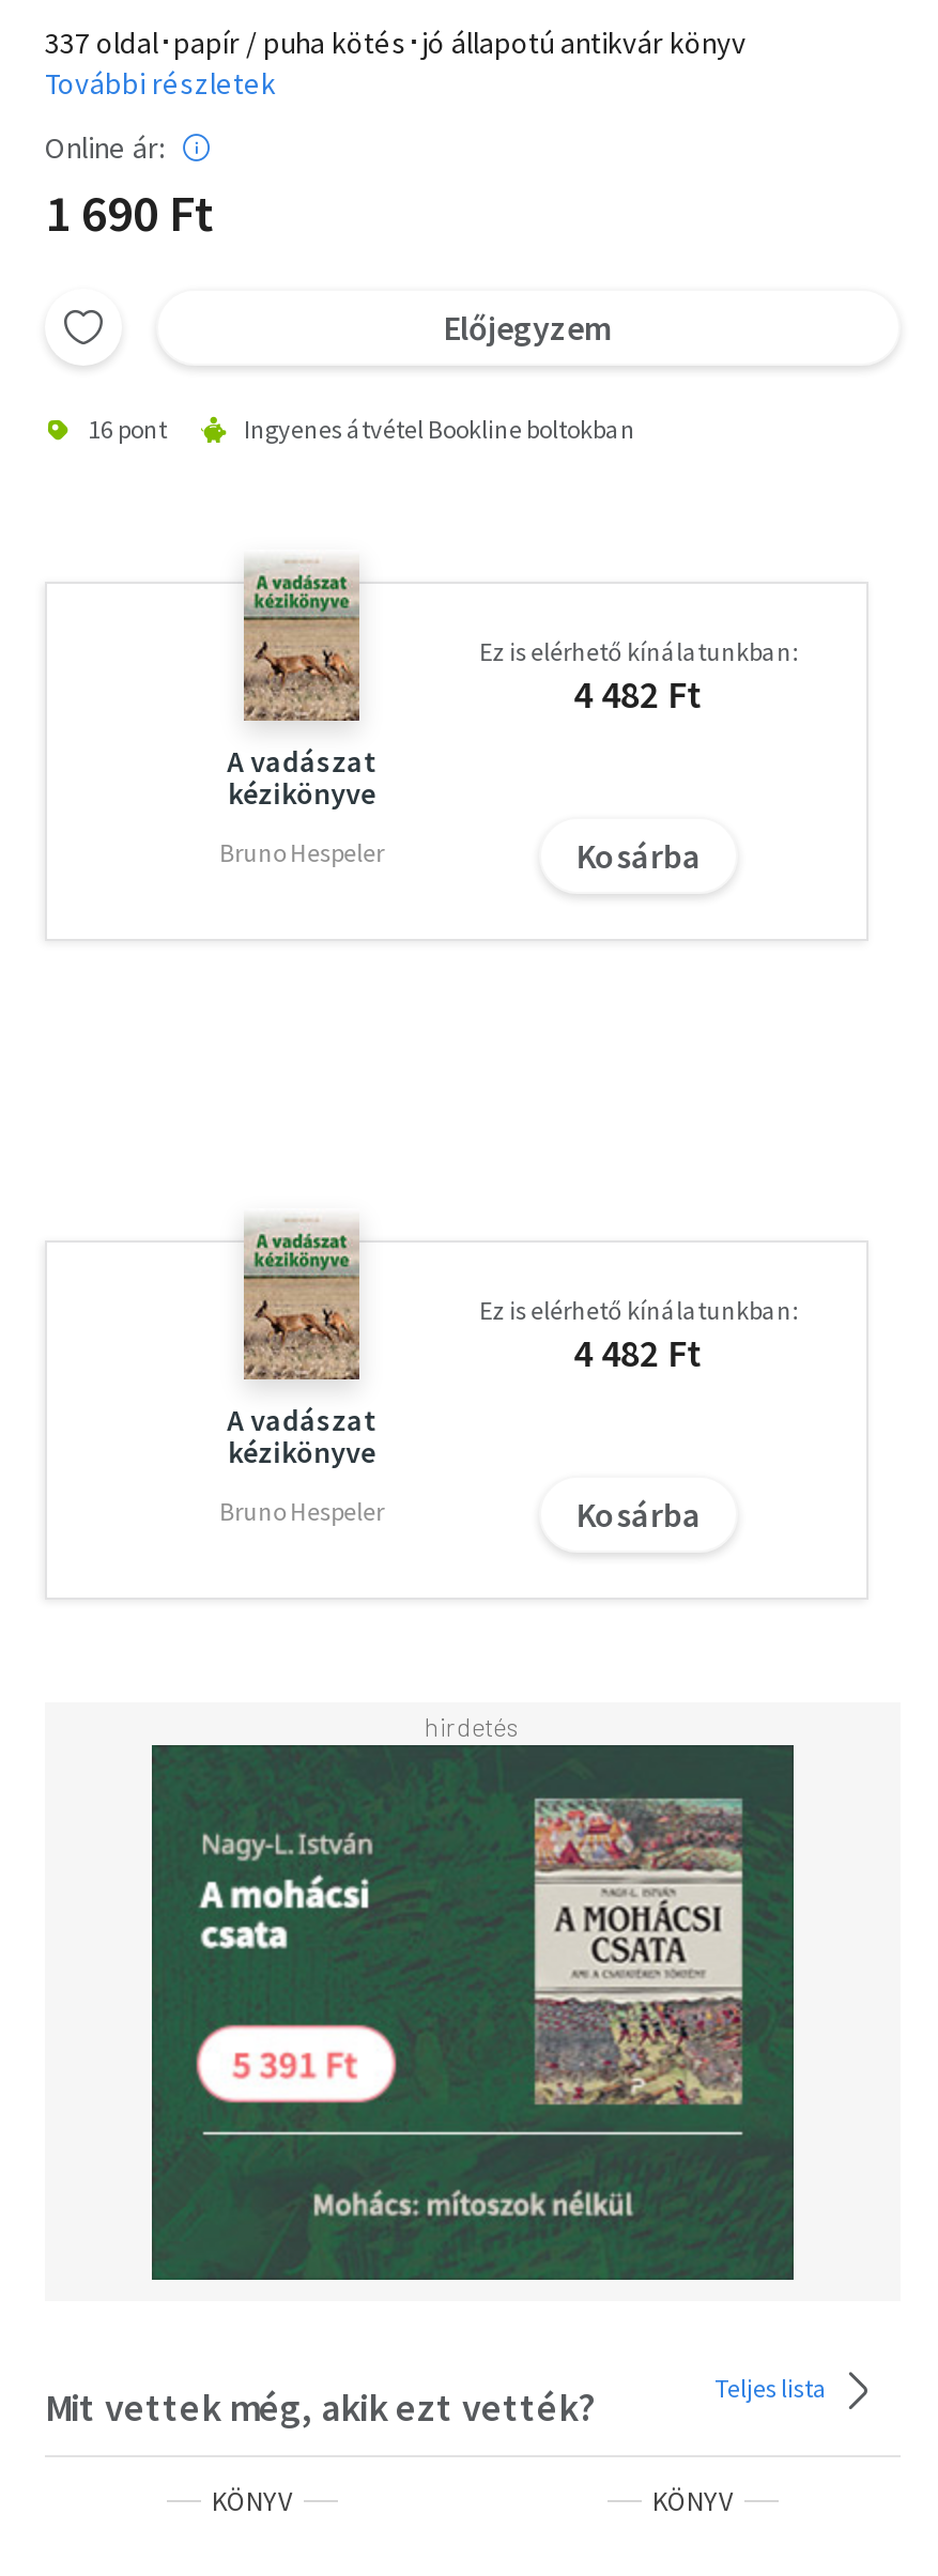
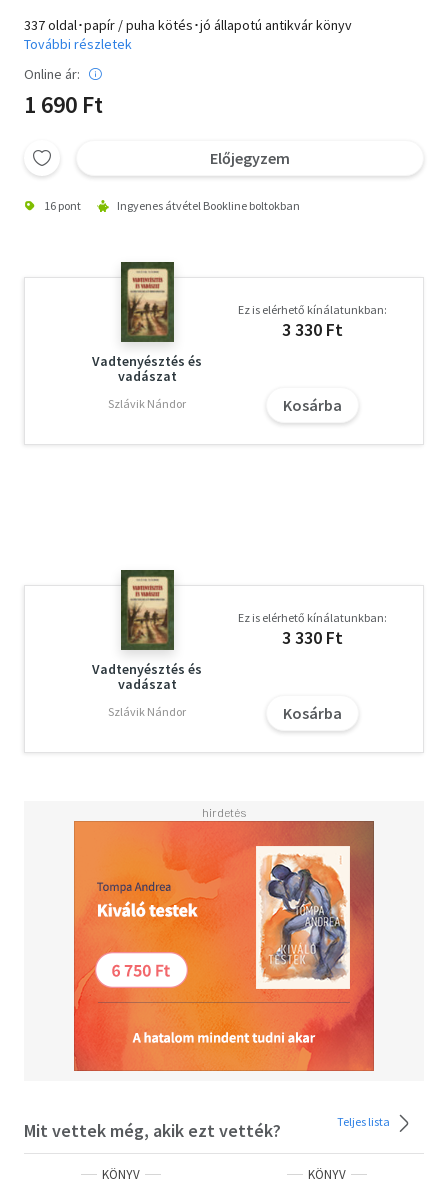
- [image]
- A vadászat
- kézikönyve
+ [image]
+ Vadtenyésztés és
+ vadászat

- 4 482 Ft
+ 3 330 Ft

- Bruno Hespeler
+ Szlávik Nándor

- [image]
- A vadászat
- kézikönyve
+ [image]
+ Vadtenyésztés és
+ vadászat

- 4 482 Ft
+ 3 330 Ft

- Bruno Hespeler
+ Szlávik Nándor

- [image]
+ [image]
